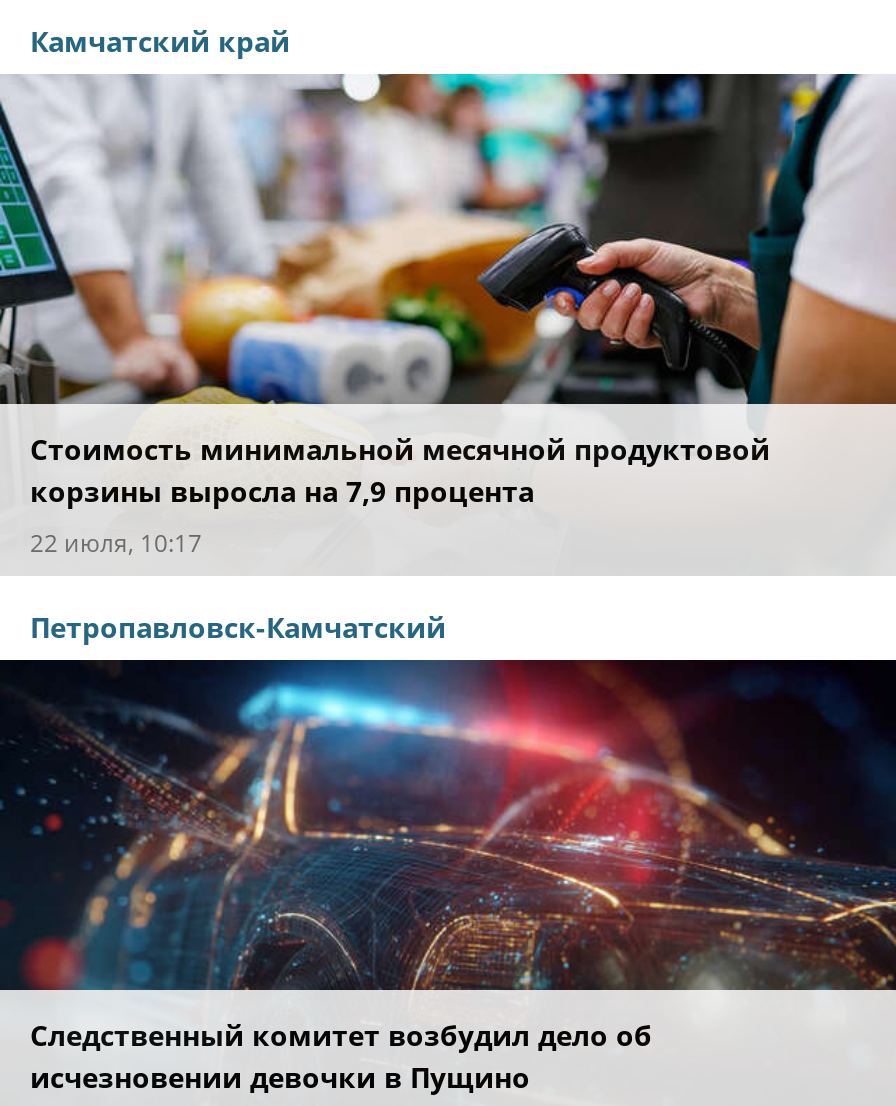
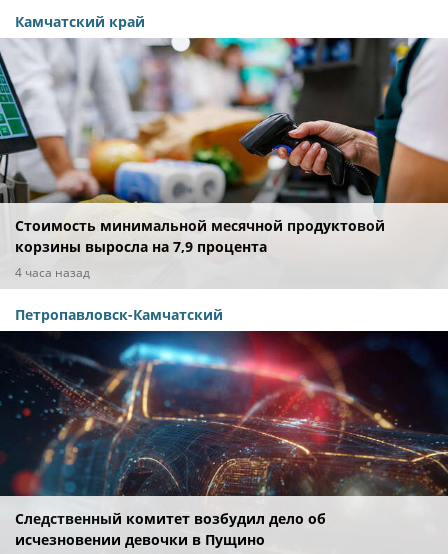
- 22 июля, 10:17
+ 4 часа назад
